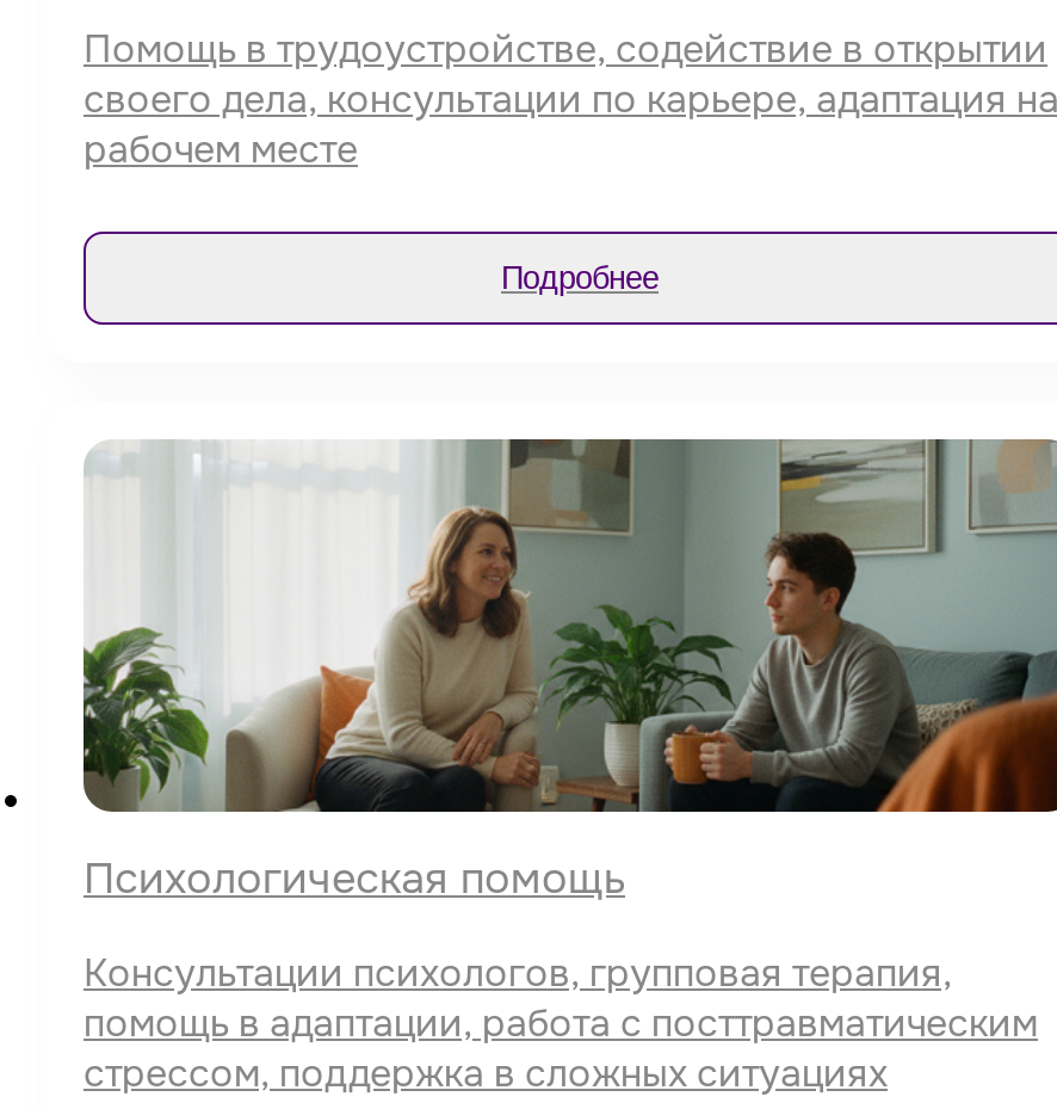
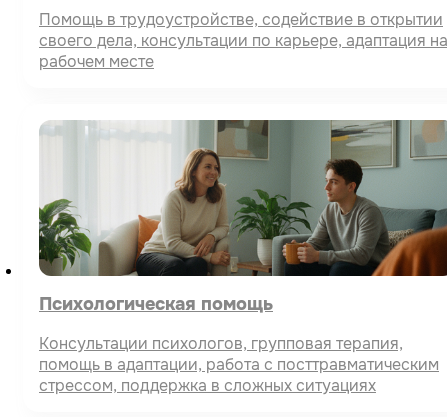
- Подробнее
